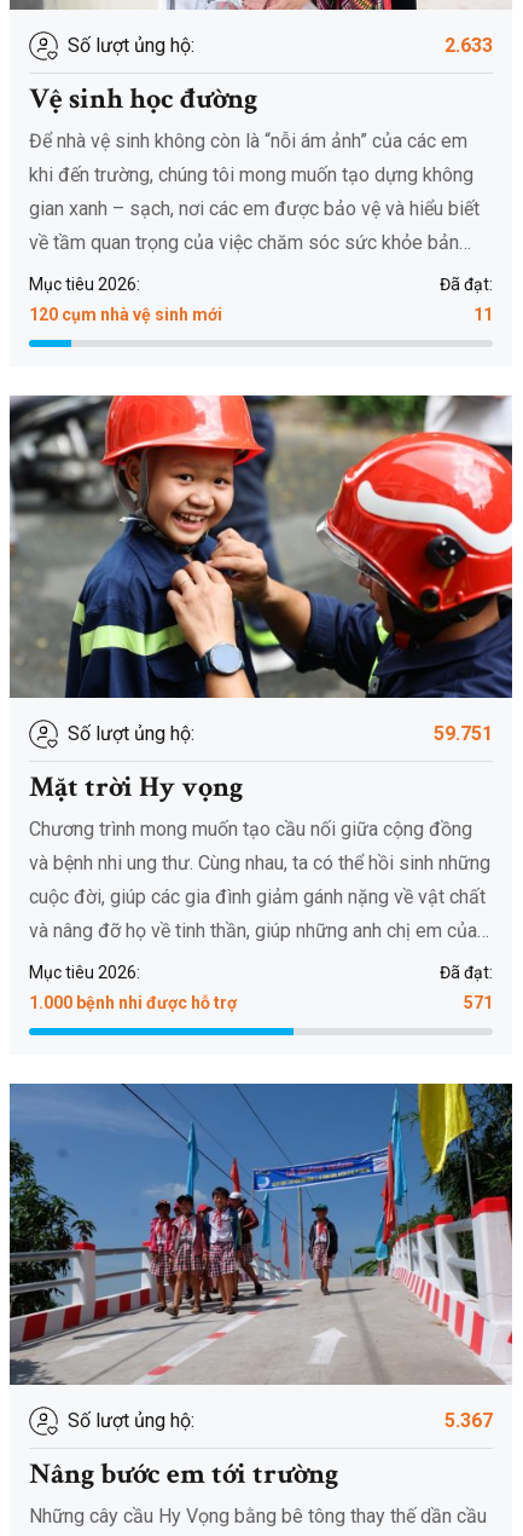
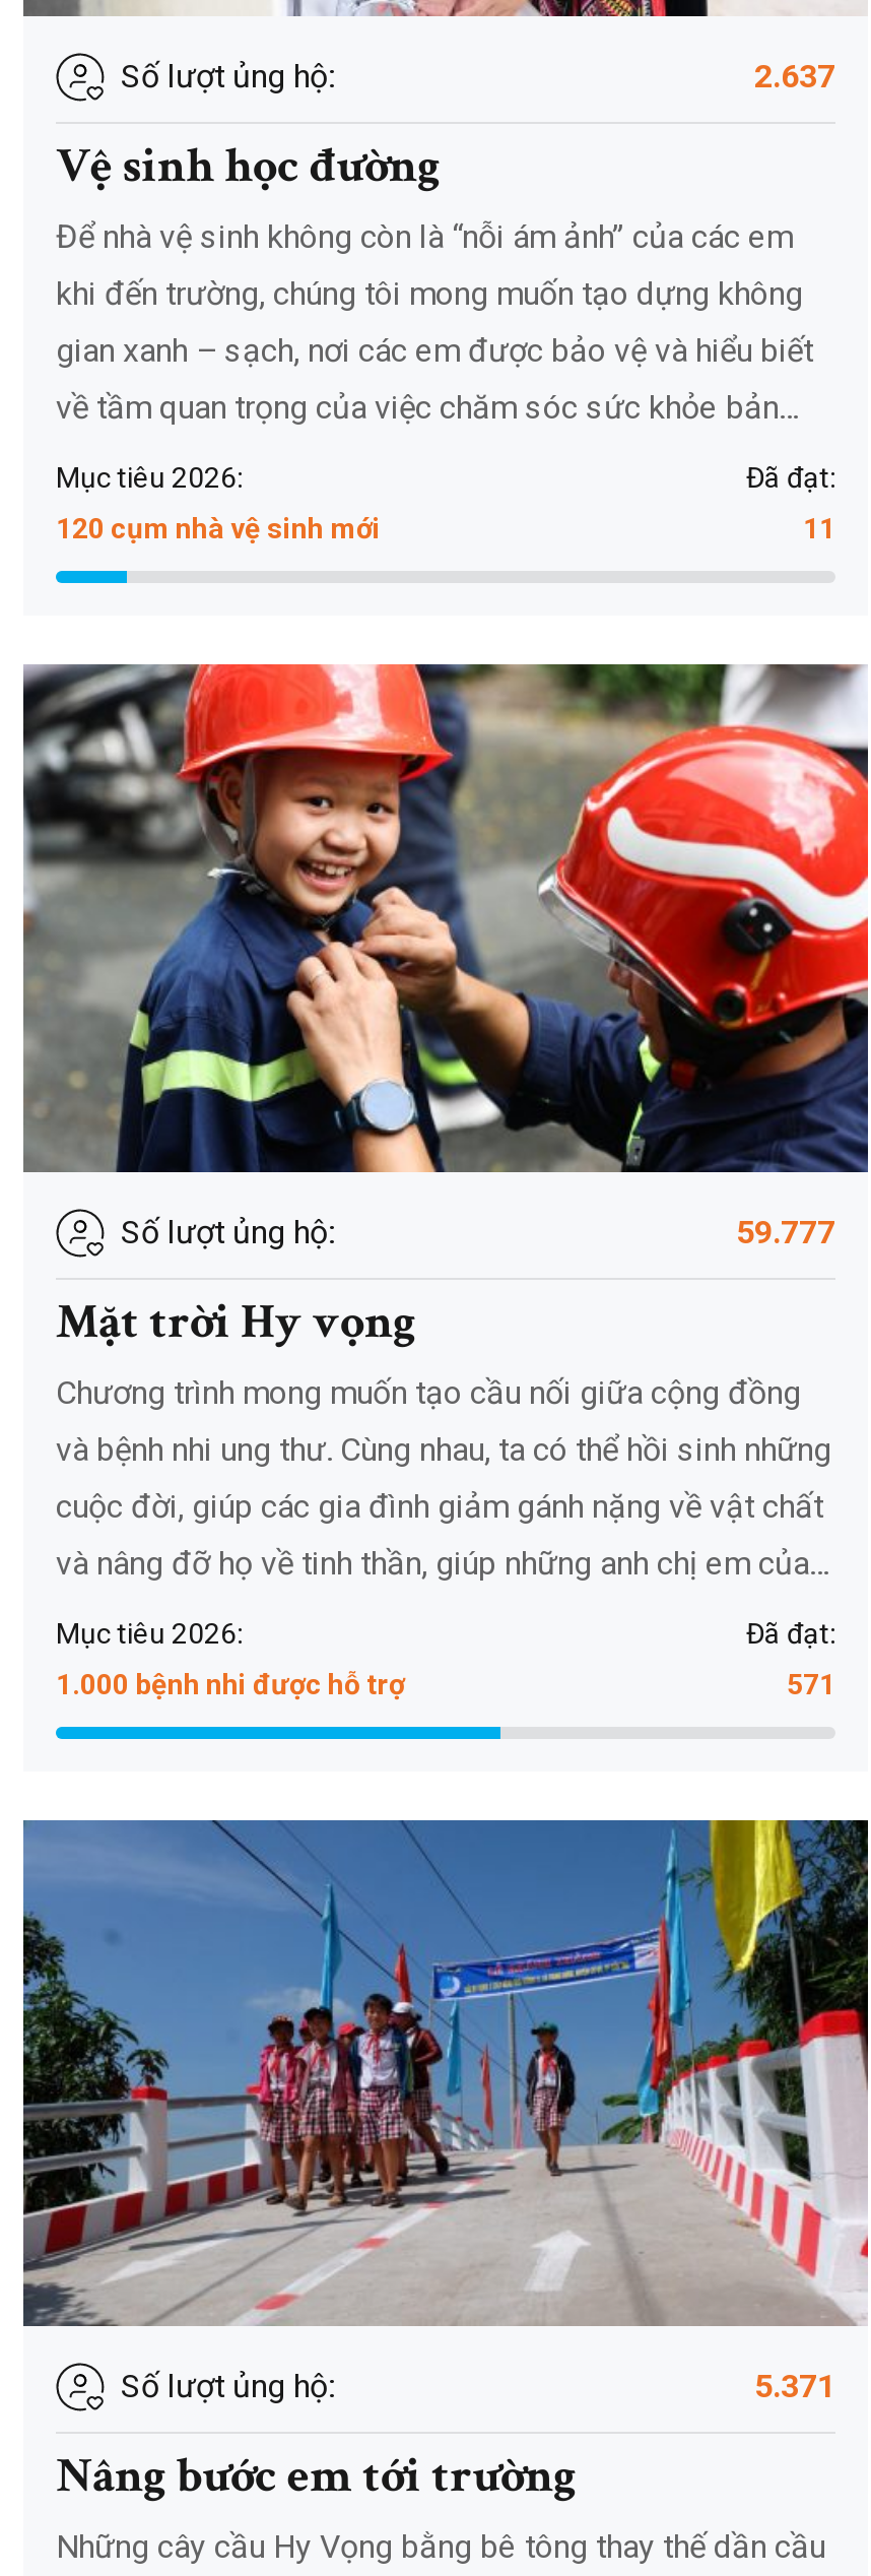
- 2.633
+ 2.637

- 59.751
+ 59.777

- 5.367
+ 5.371
